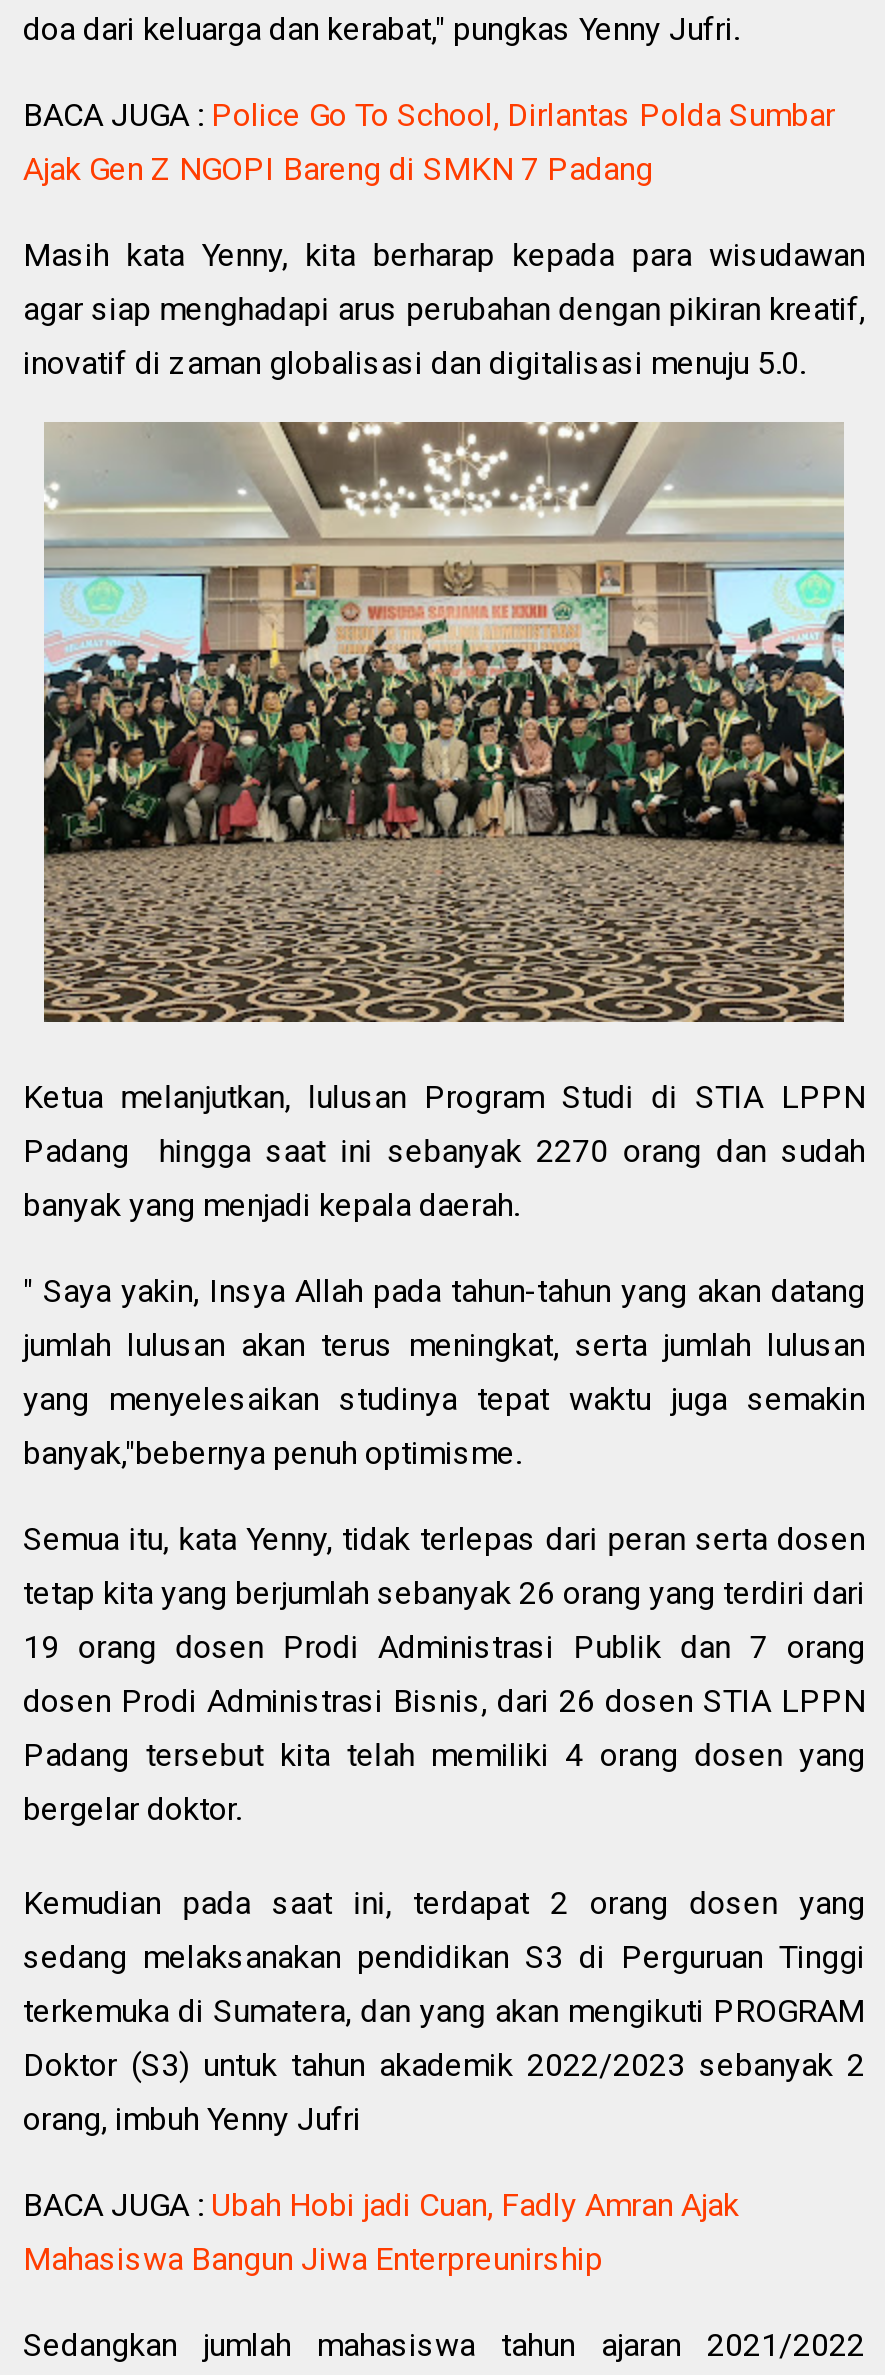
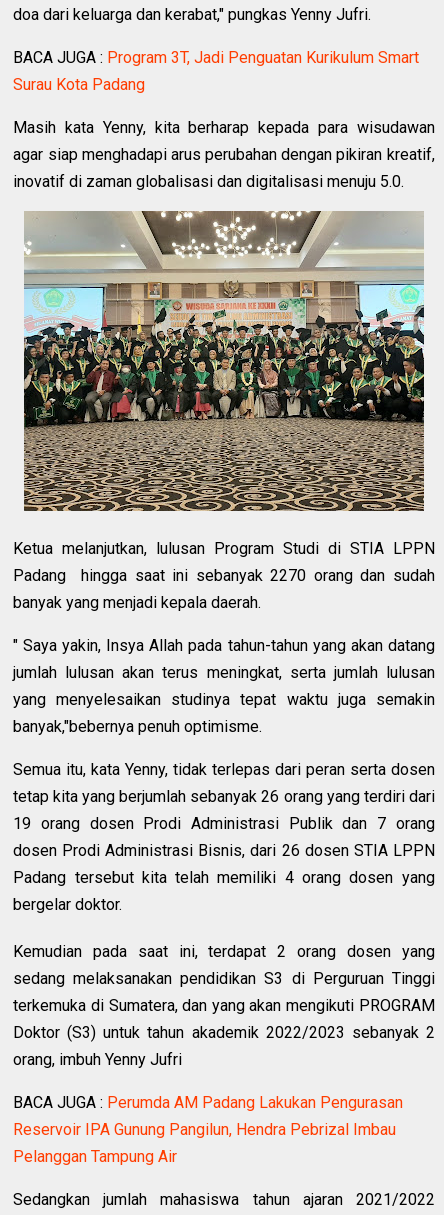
- BACA JUGA : Police Go To School, Dirlantas Polda Sumbar
- Ajak Gen Z NGOPI Bareng di SMKN 7 Padang
+ BACA JUGA : Program 3T, Jadi Penguatan Kurikulum Smart
+ Surau Kota Padang

- BACA JUGA : Ubah Hobi jadi Cuan, Fadly Amran Ajak
- Mahasiswa Bangun Jiwa Enterpreunirship
+ BACA JUGA : Perumda AM Padang Lakukan Pengurasan
+ Reservoir IPA Gunung Pangilun, Hendra Pebrizal Imbau
+ Pelanggan Tampung Air
